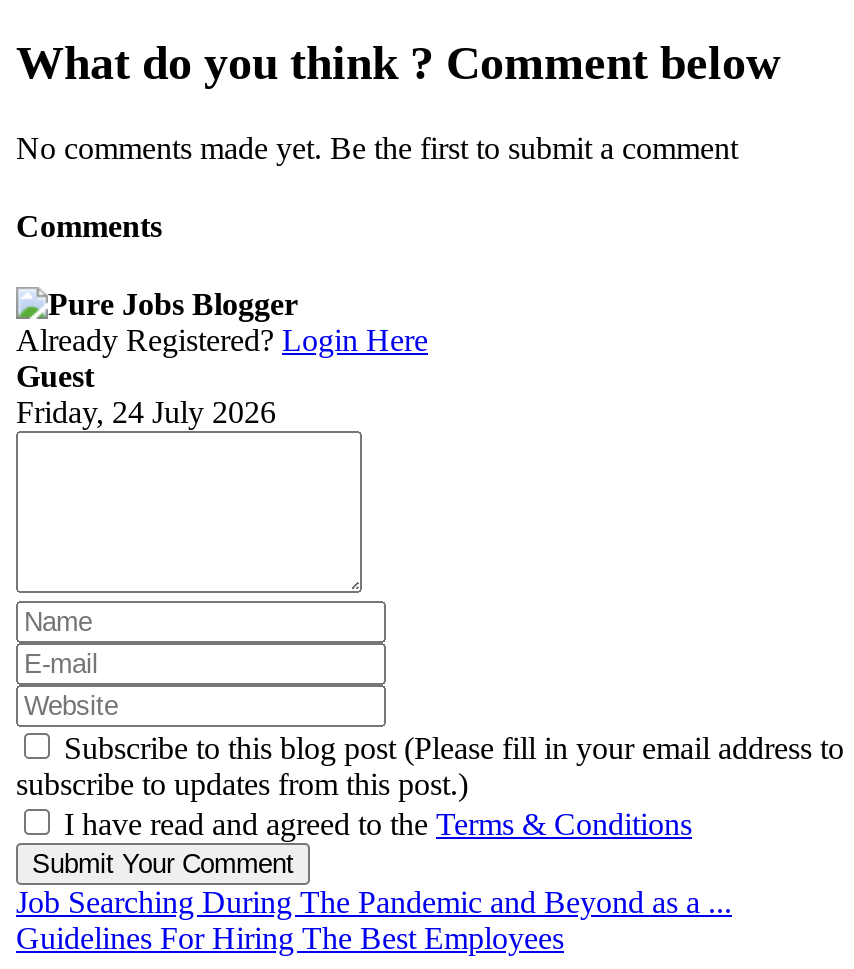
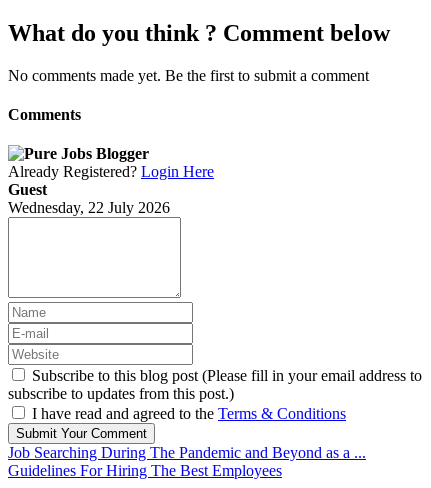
- Friday, 24 July 2026
+ Wednesday, 22 July 2026
